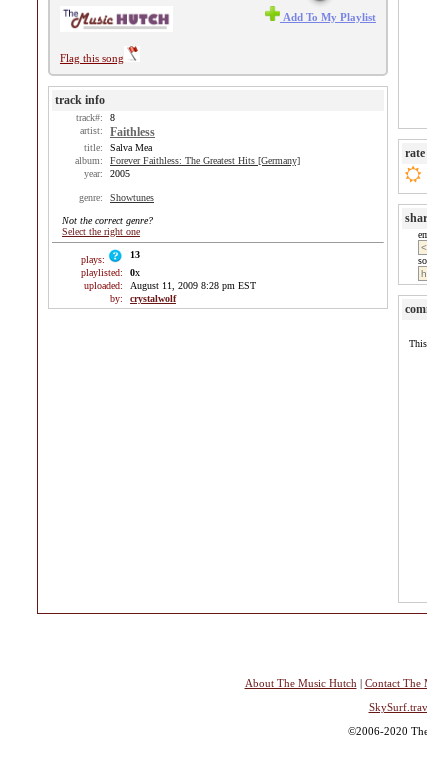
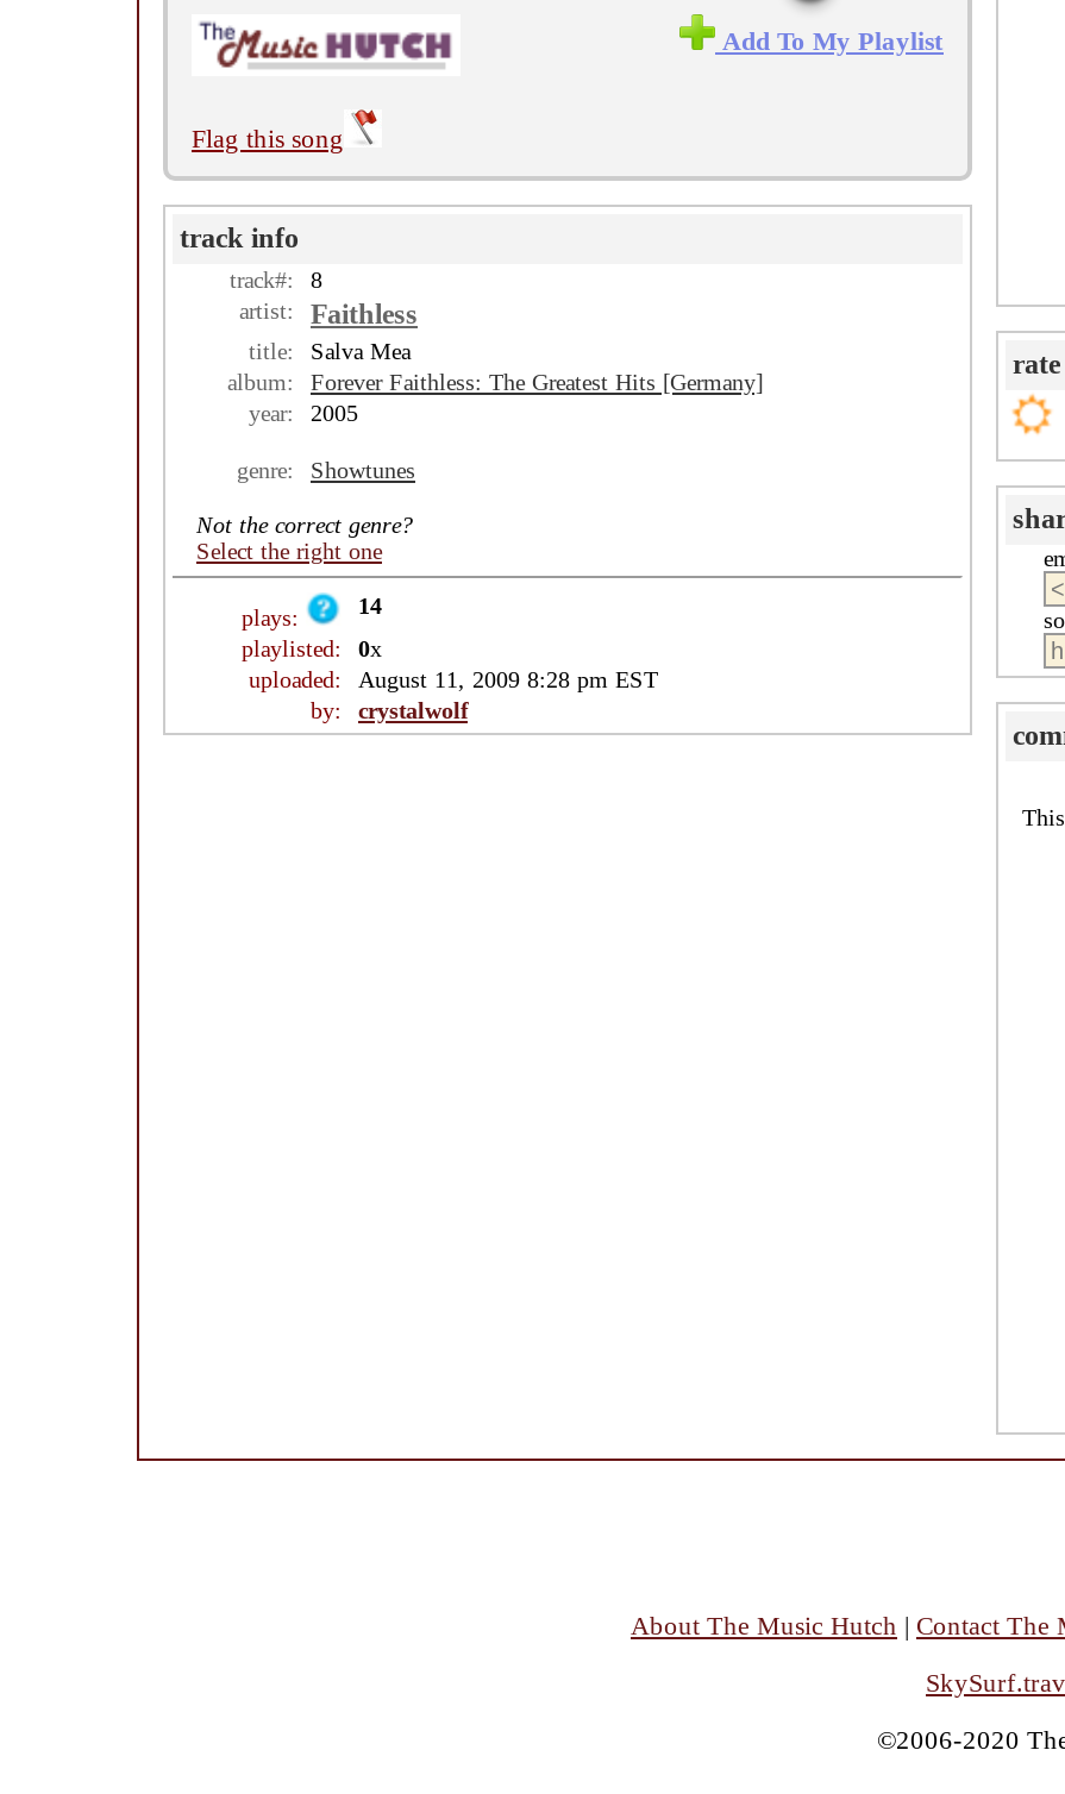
- plays: 13
+ plays: 14
